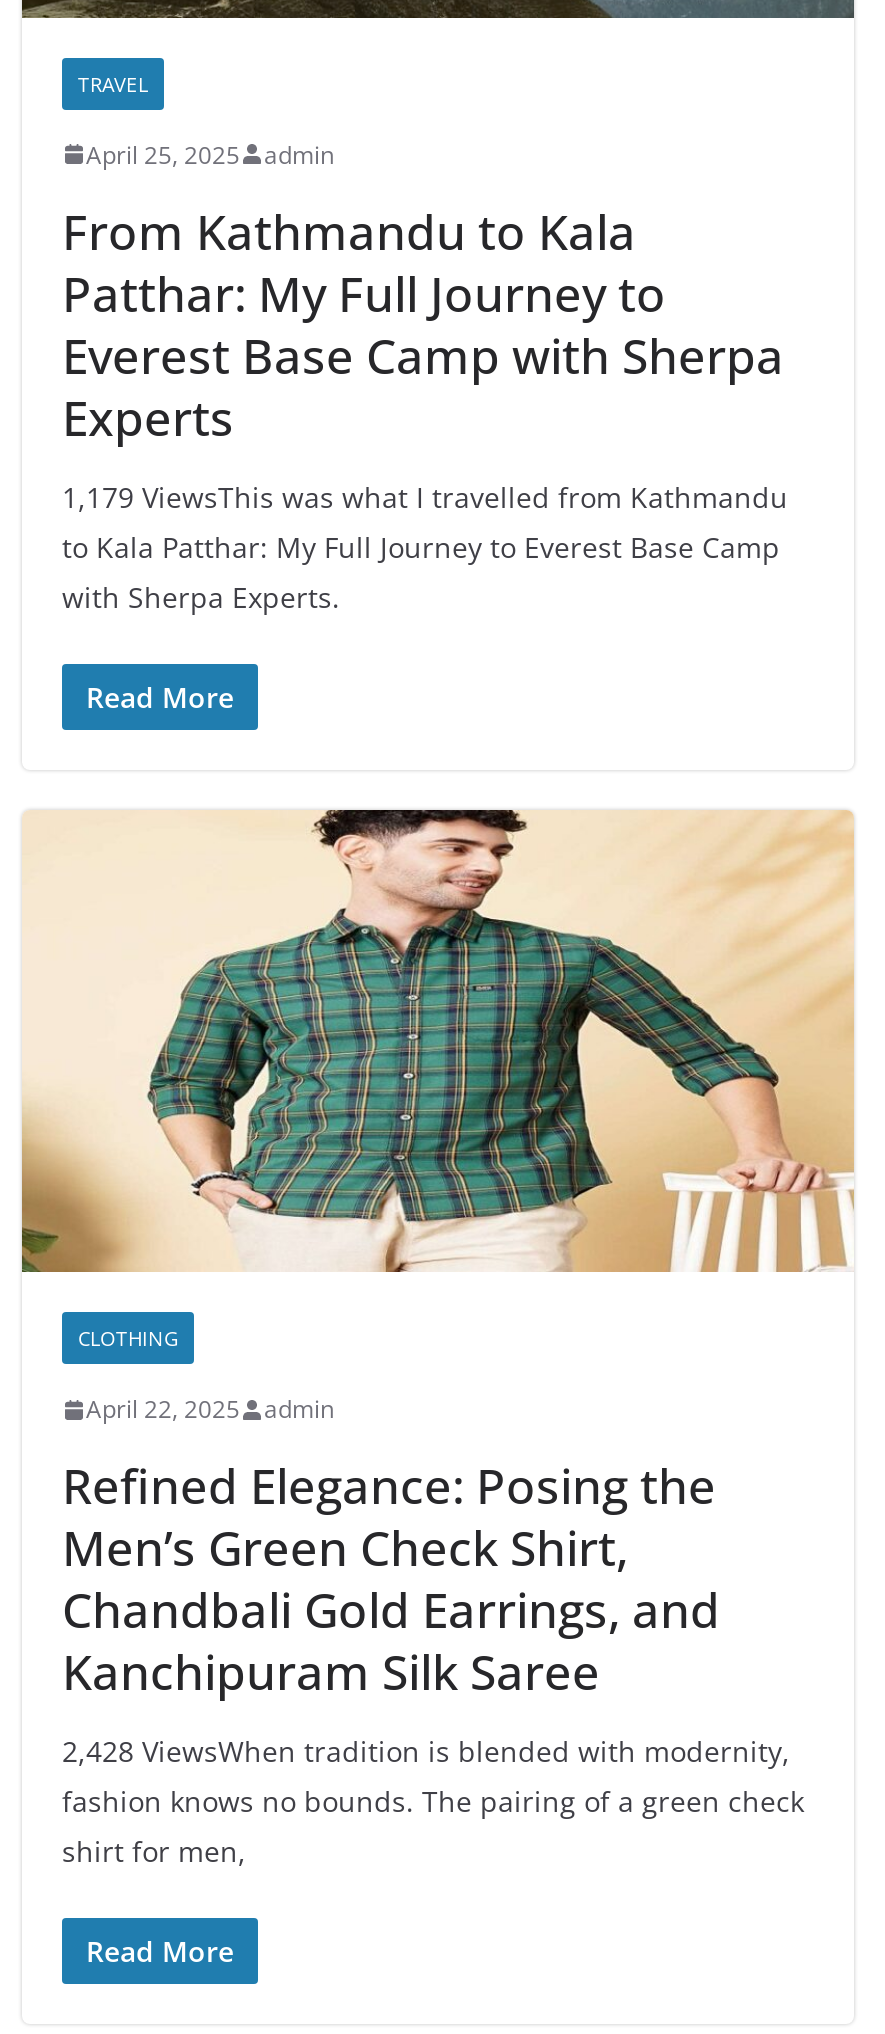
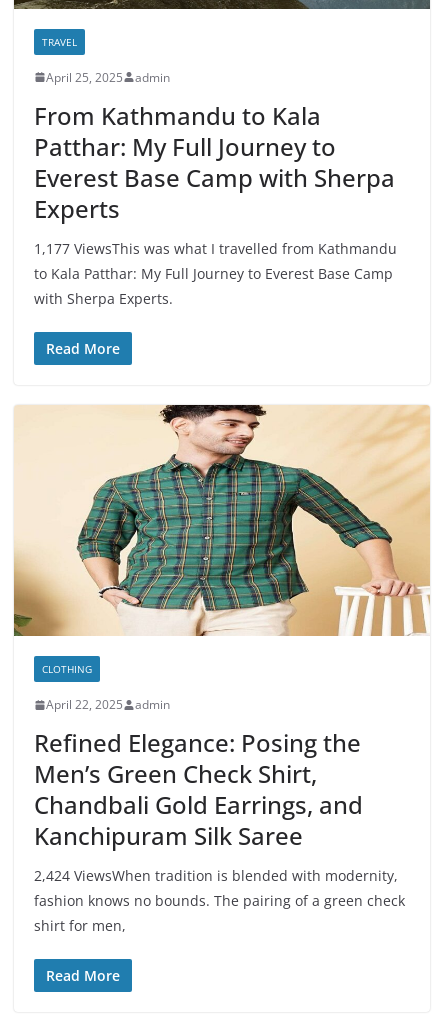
- 1,179 ViewsThis was what I travelled from Kathmandu
+ 1,177 ViewsThis was what I travelled from Kathmandu

- 2,428 ViewsWhen tradition is blended with modernity,
+ 2,424 ViewsWhen tradition is blended with modernity,
